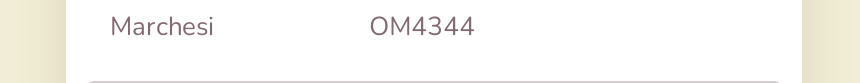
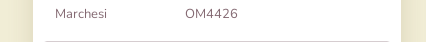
- OM4344
+ OM4426
